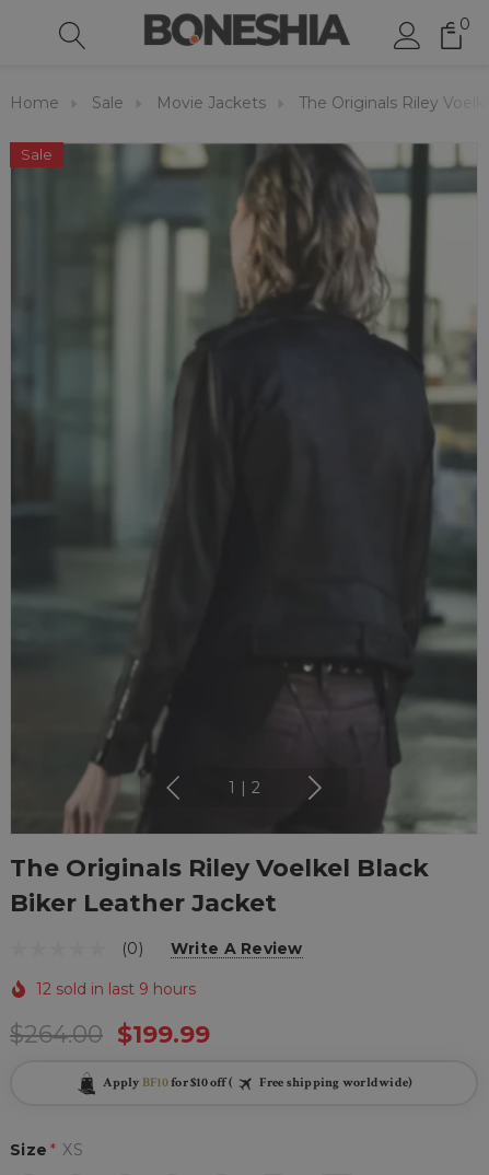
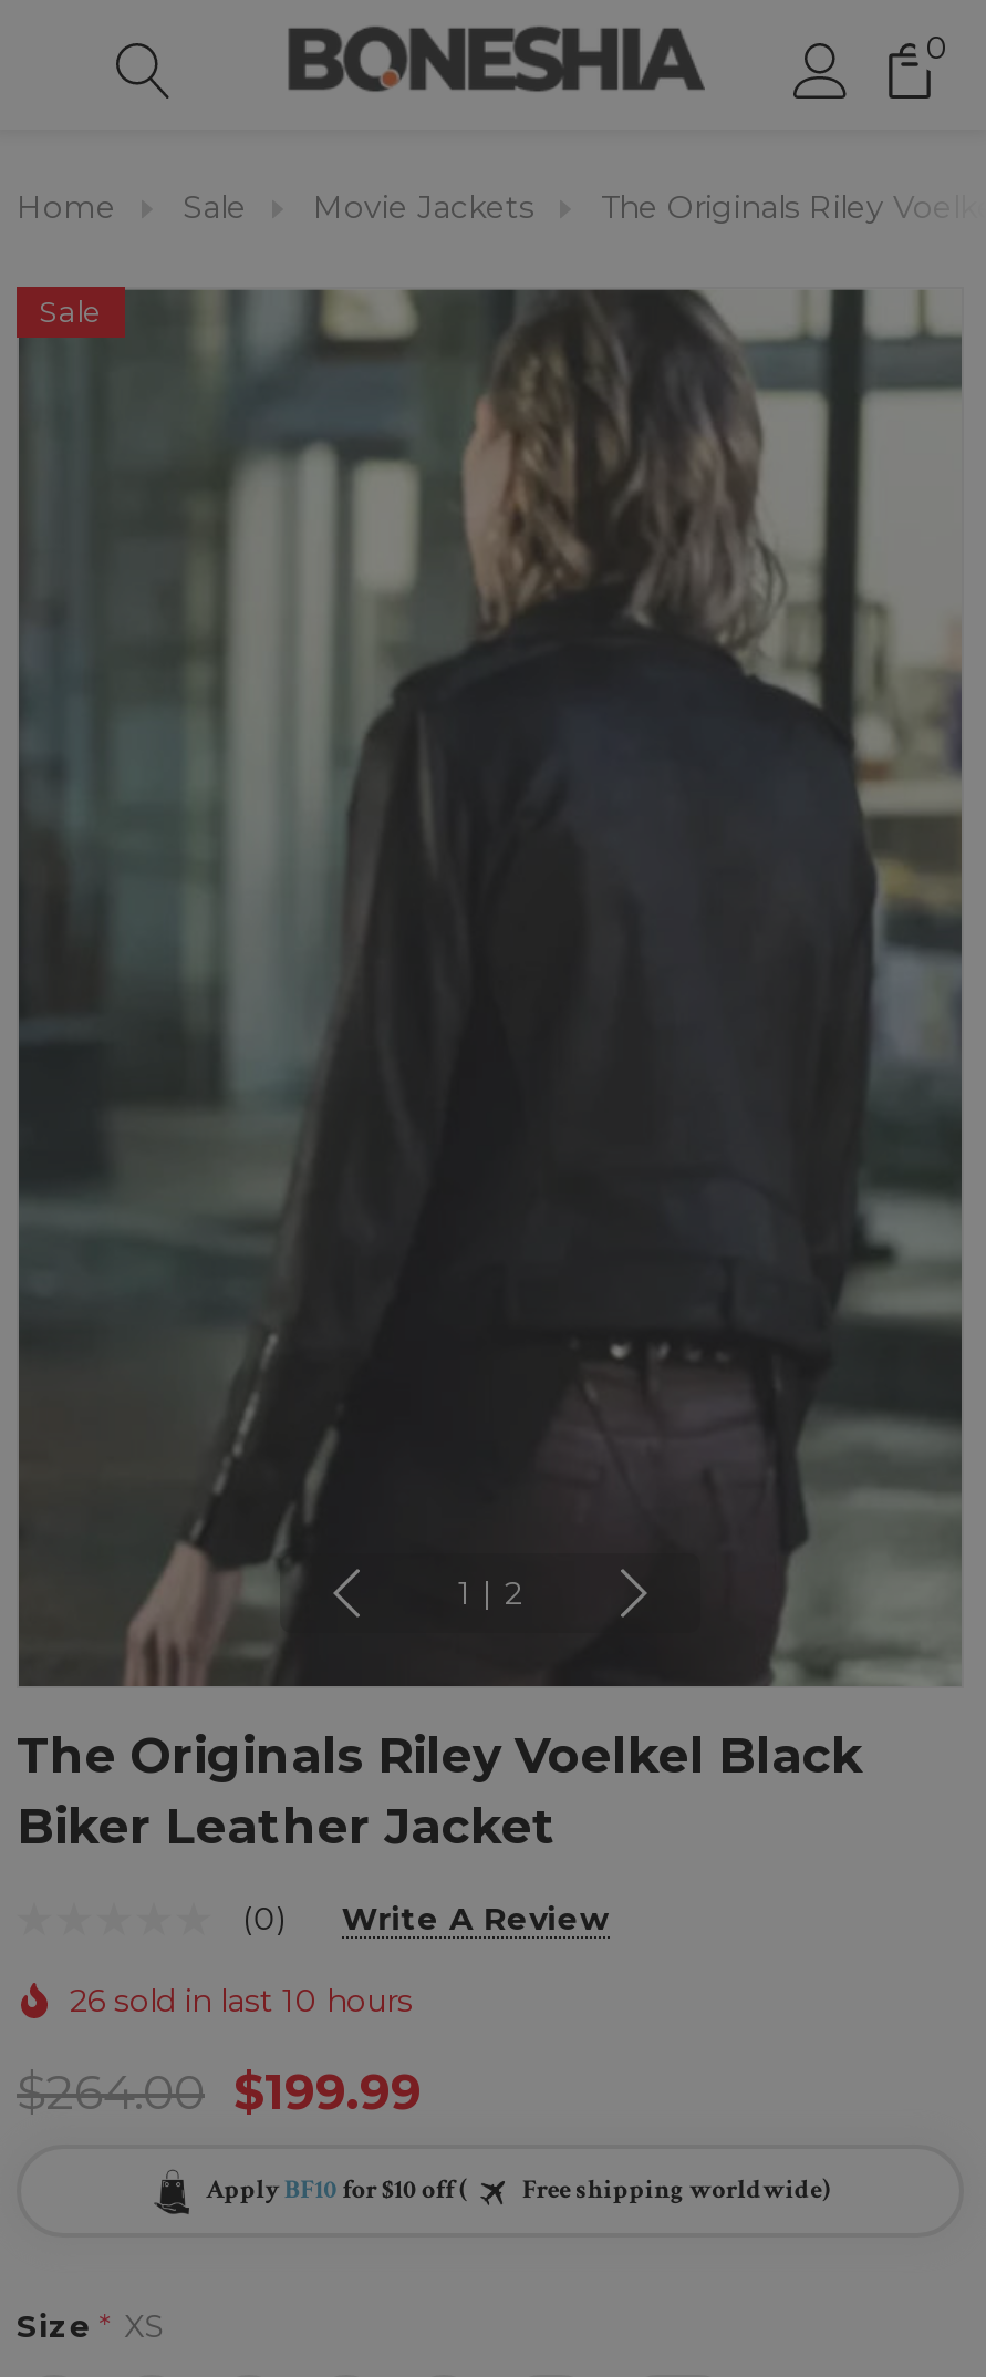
- 12 sold in last 9 hours
+ 26 sold in last 10 hours
